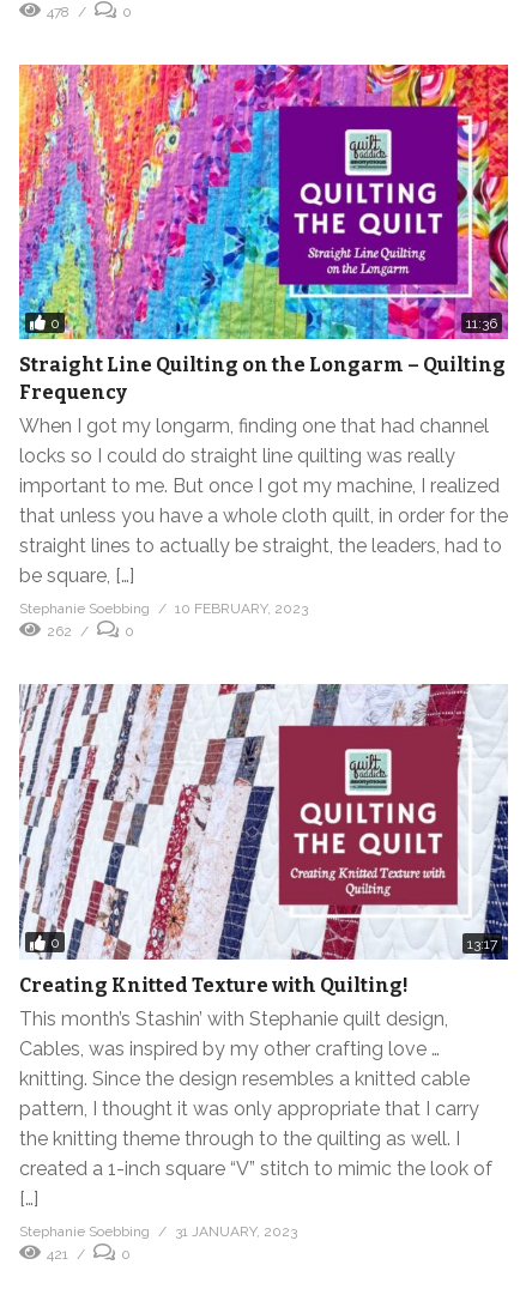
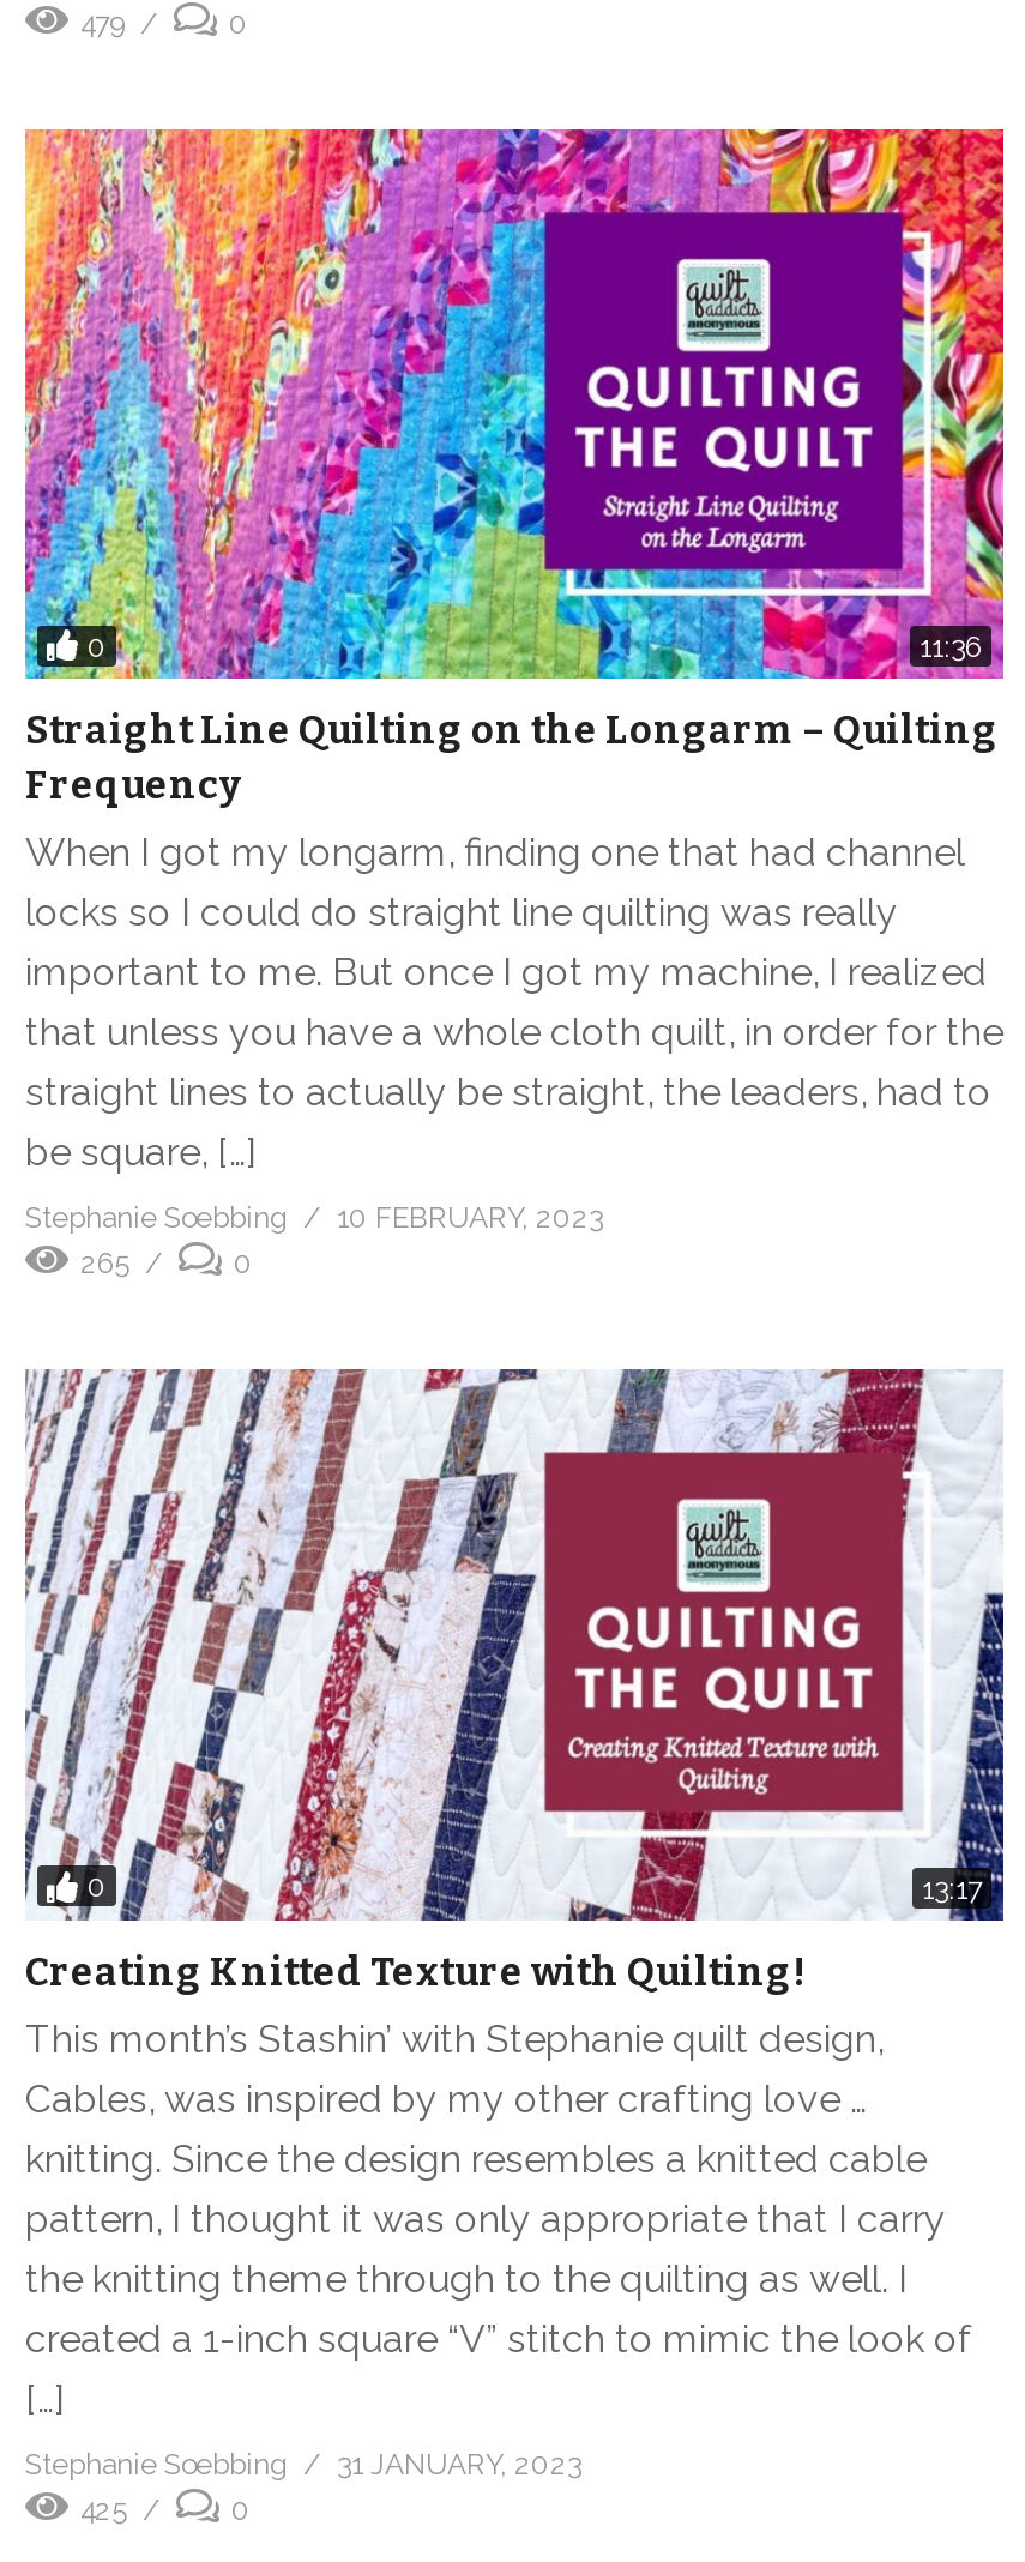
- 478
+ 479

- 262
+ 265

- 421
+ 425
